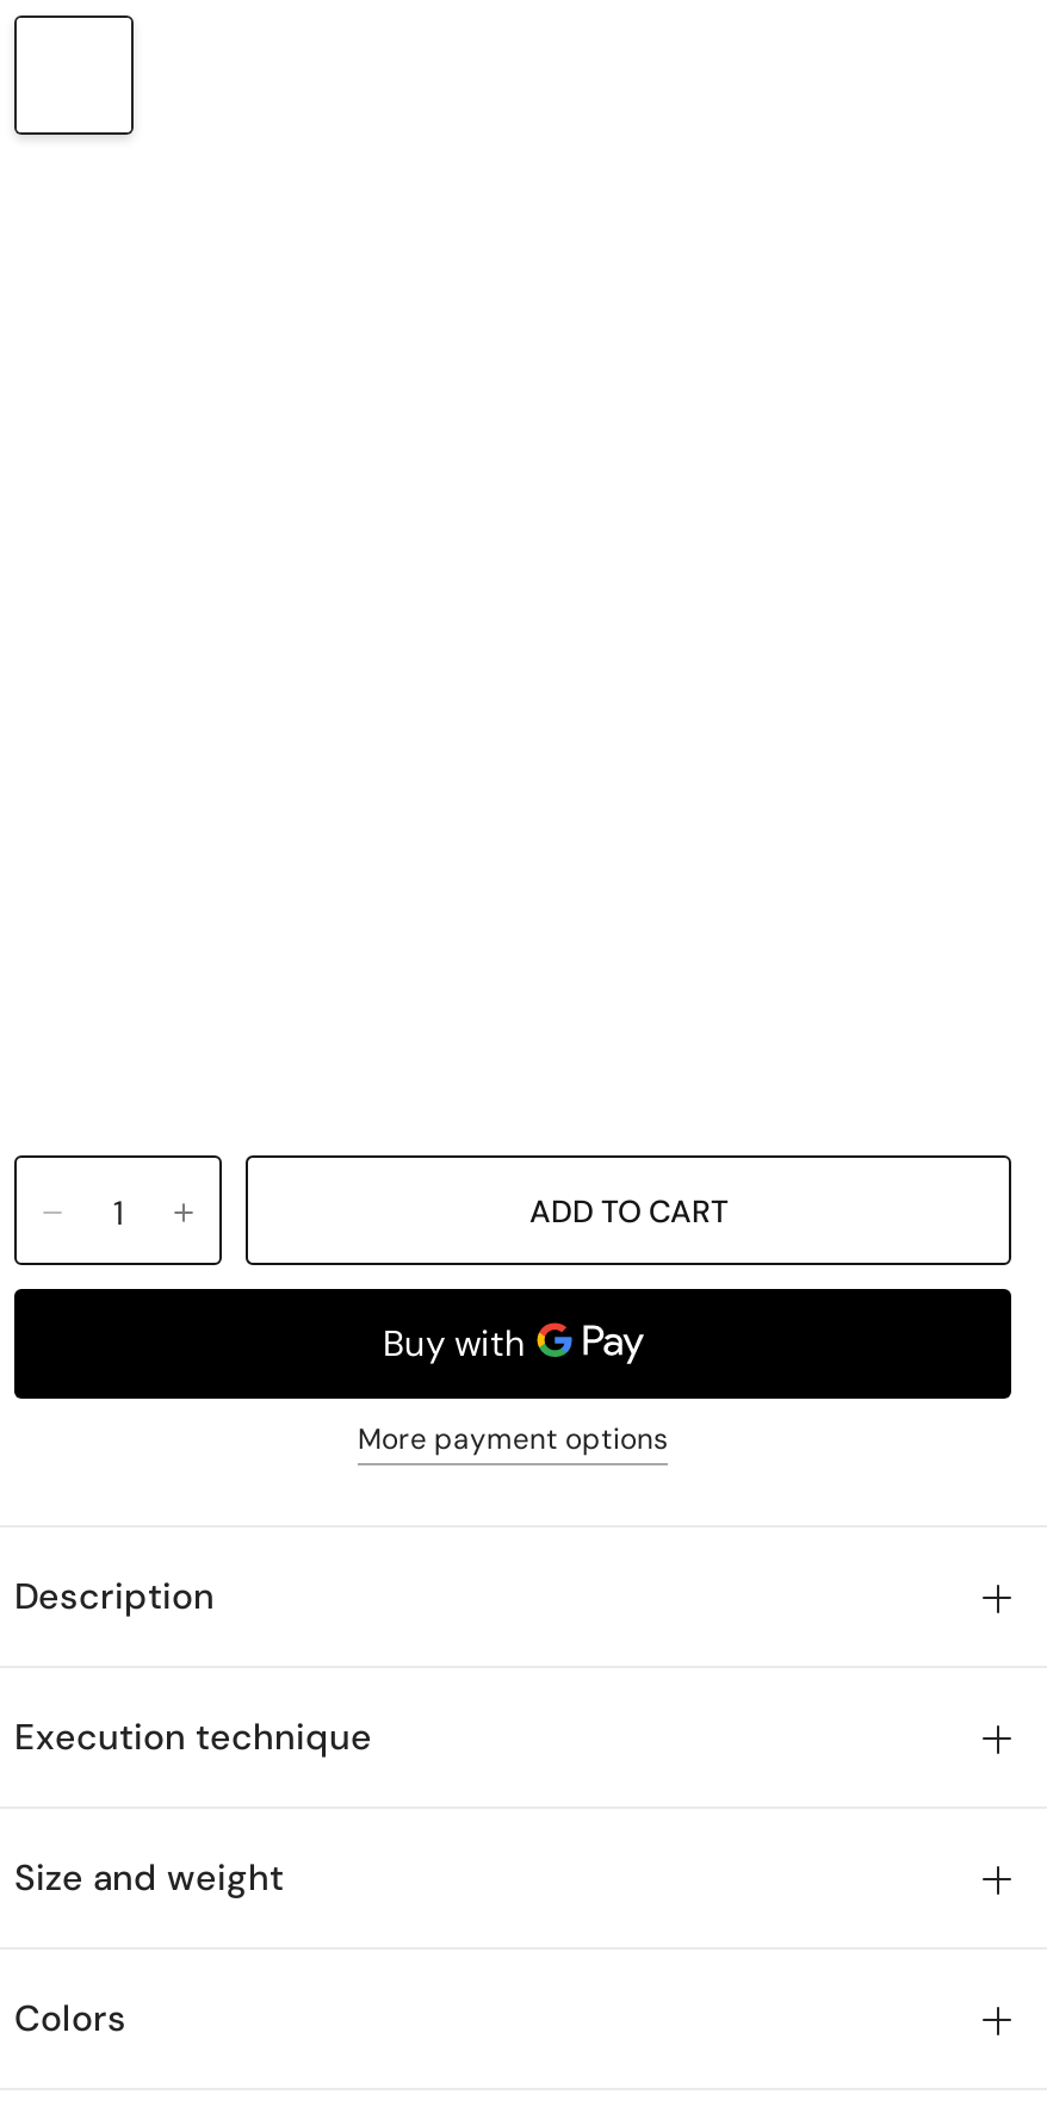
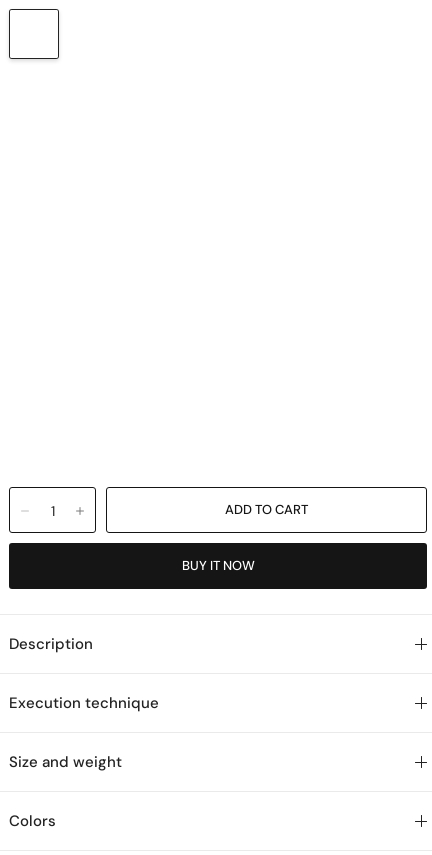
- More payment options
+ BUY IT NOW
